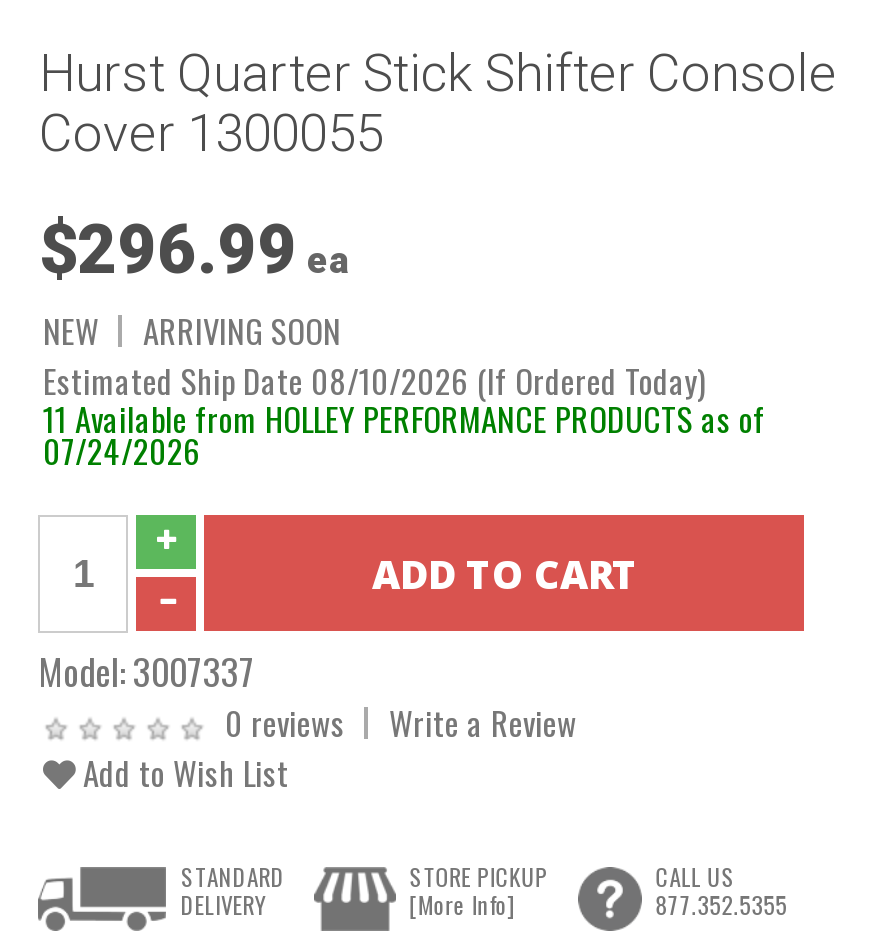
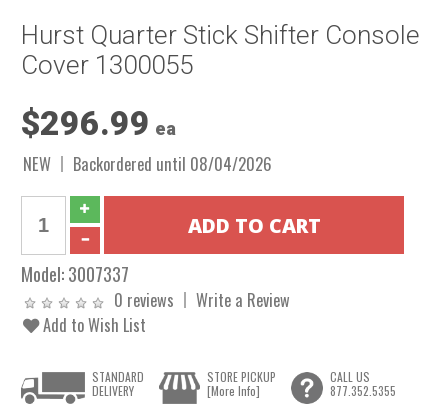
- ARRIVING SOON
- Estimated Ship Date 08/10/2026 (If Ordered Today)
- 11 Available from HOLLEY PERFORMANCE PRODUCTS as of
- 07/24/2026
+ Backordered until 08/04/2026
